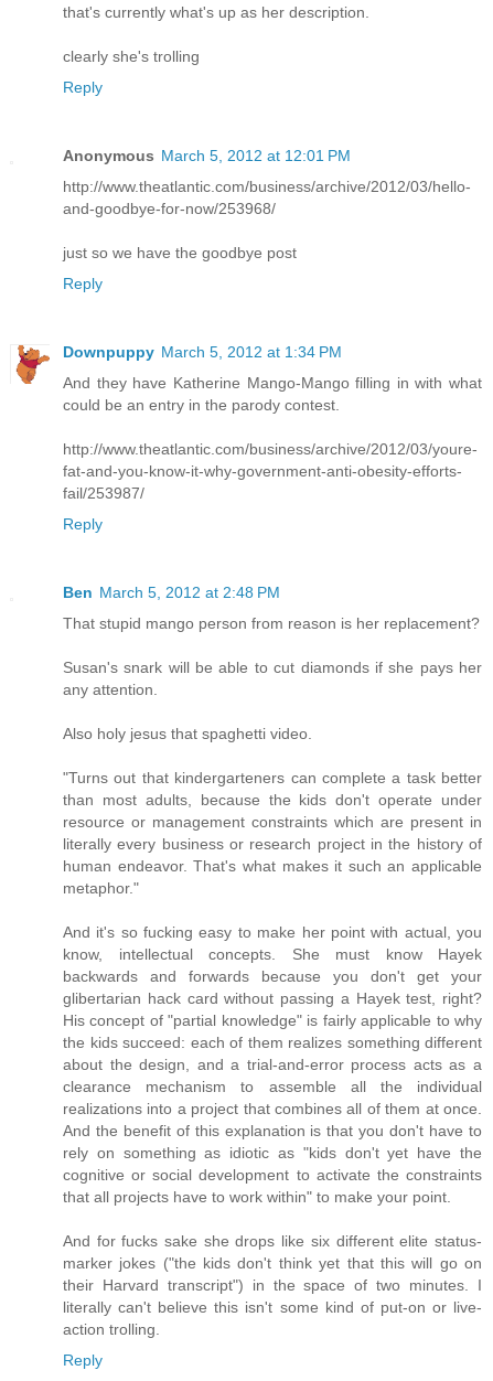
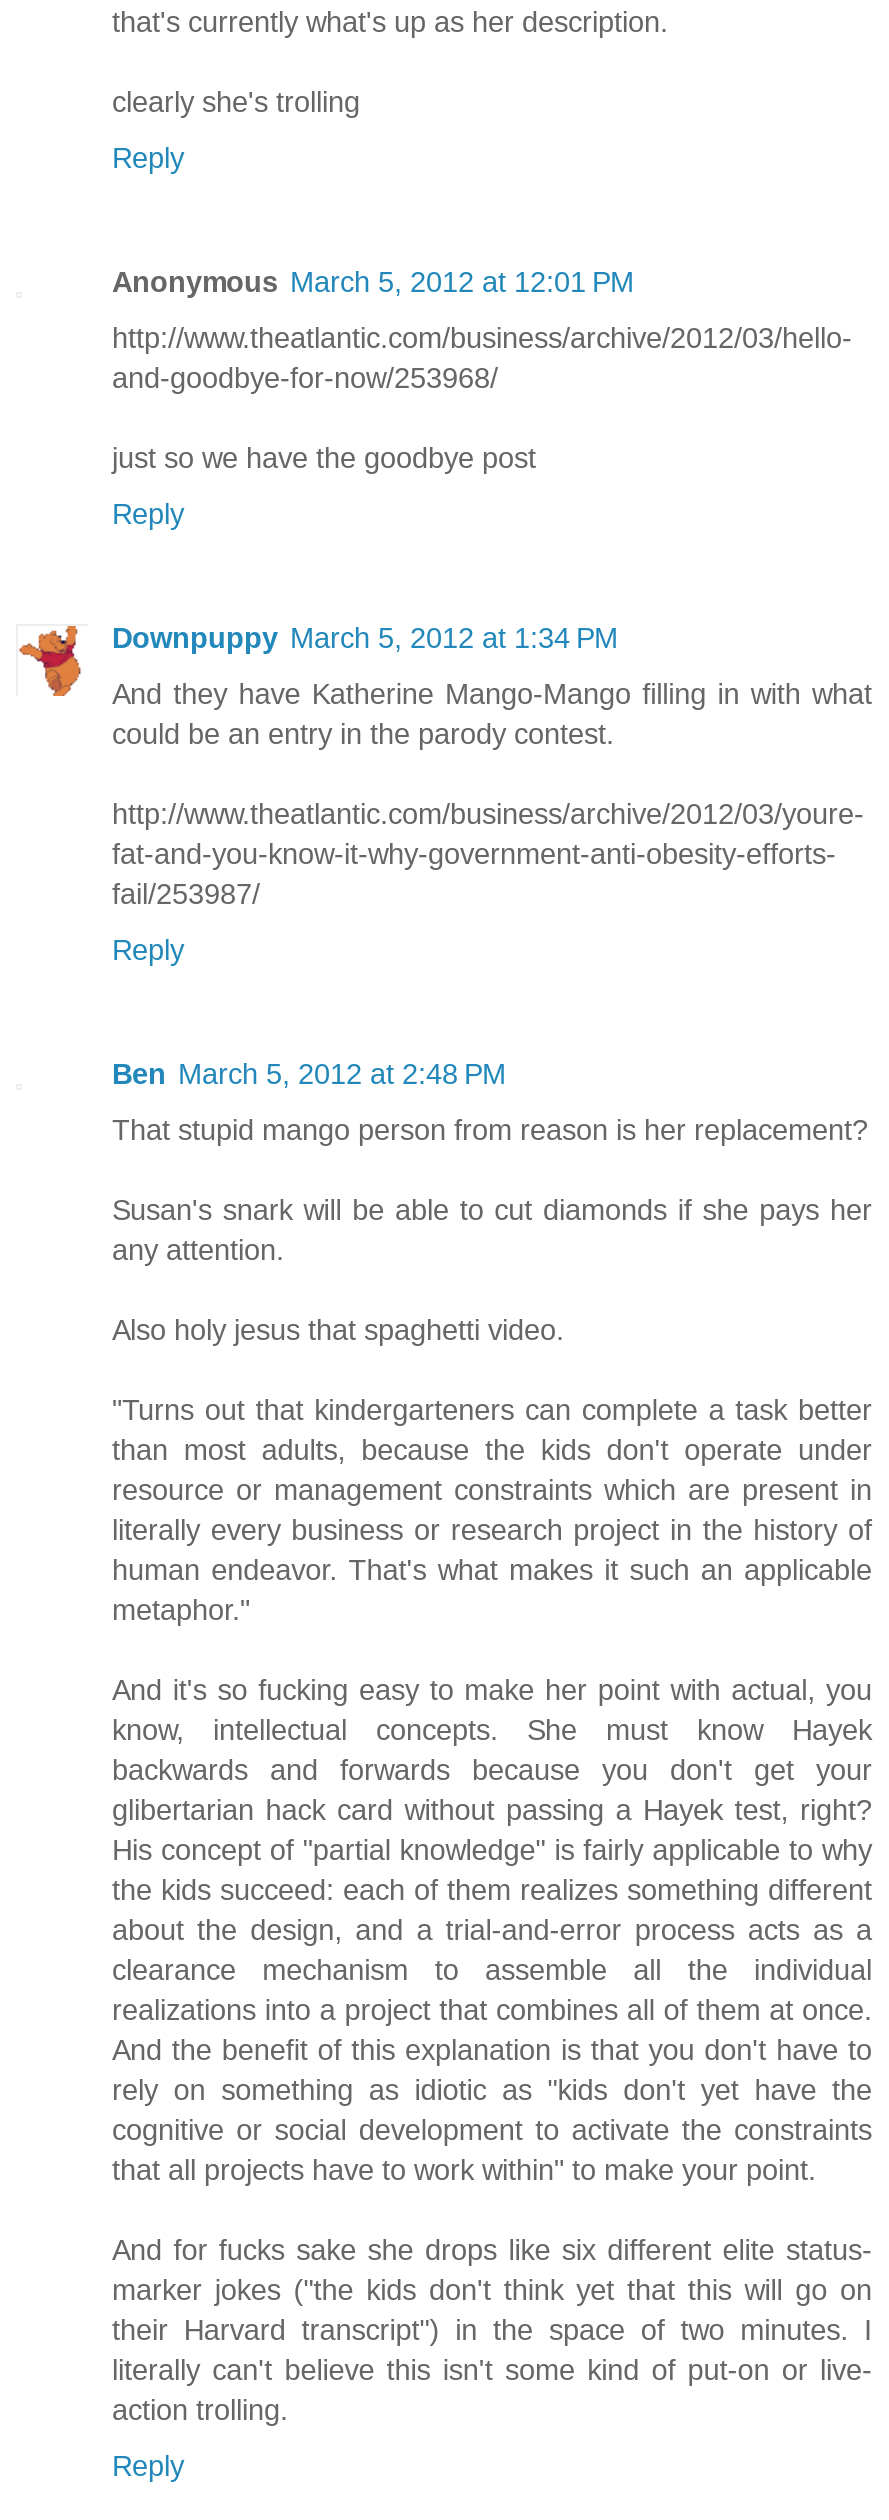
- [image]
+ [image]
